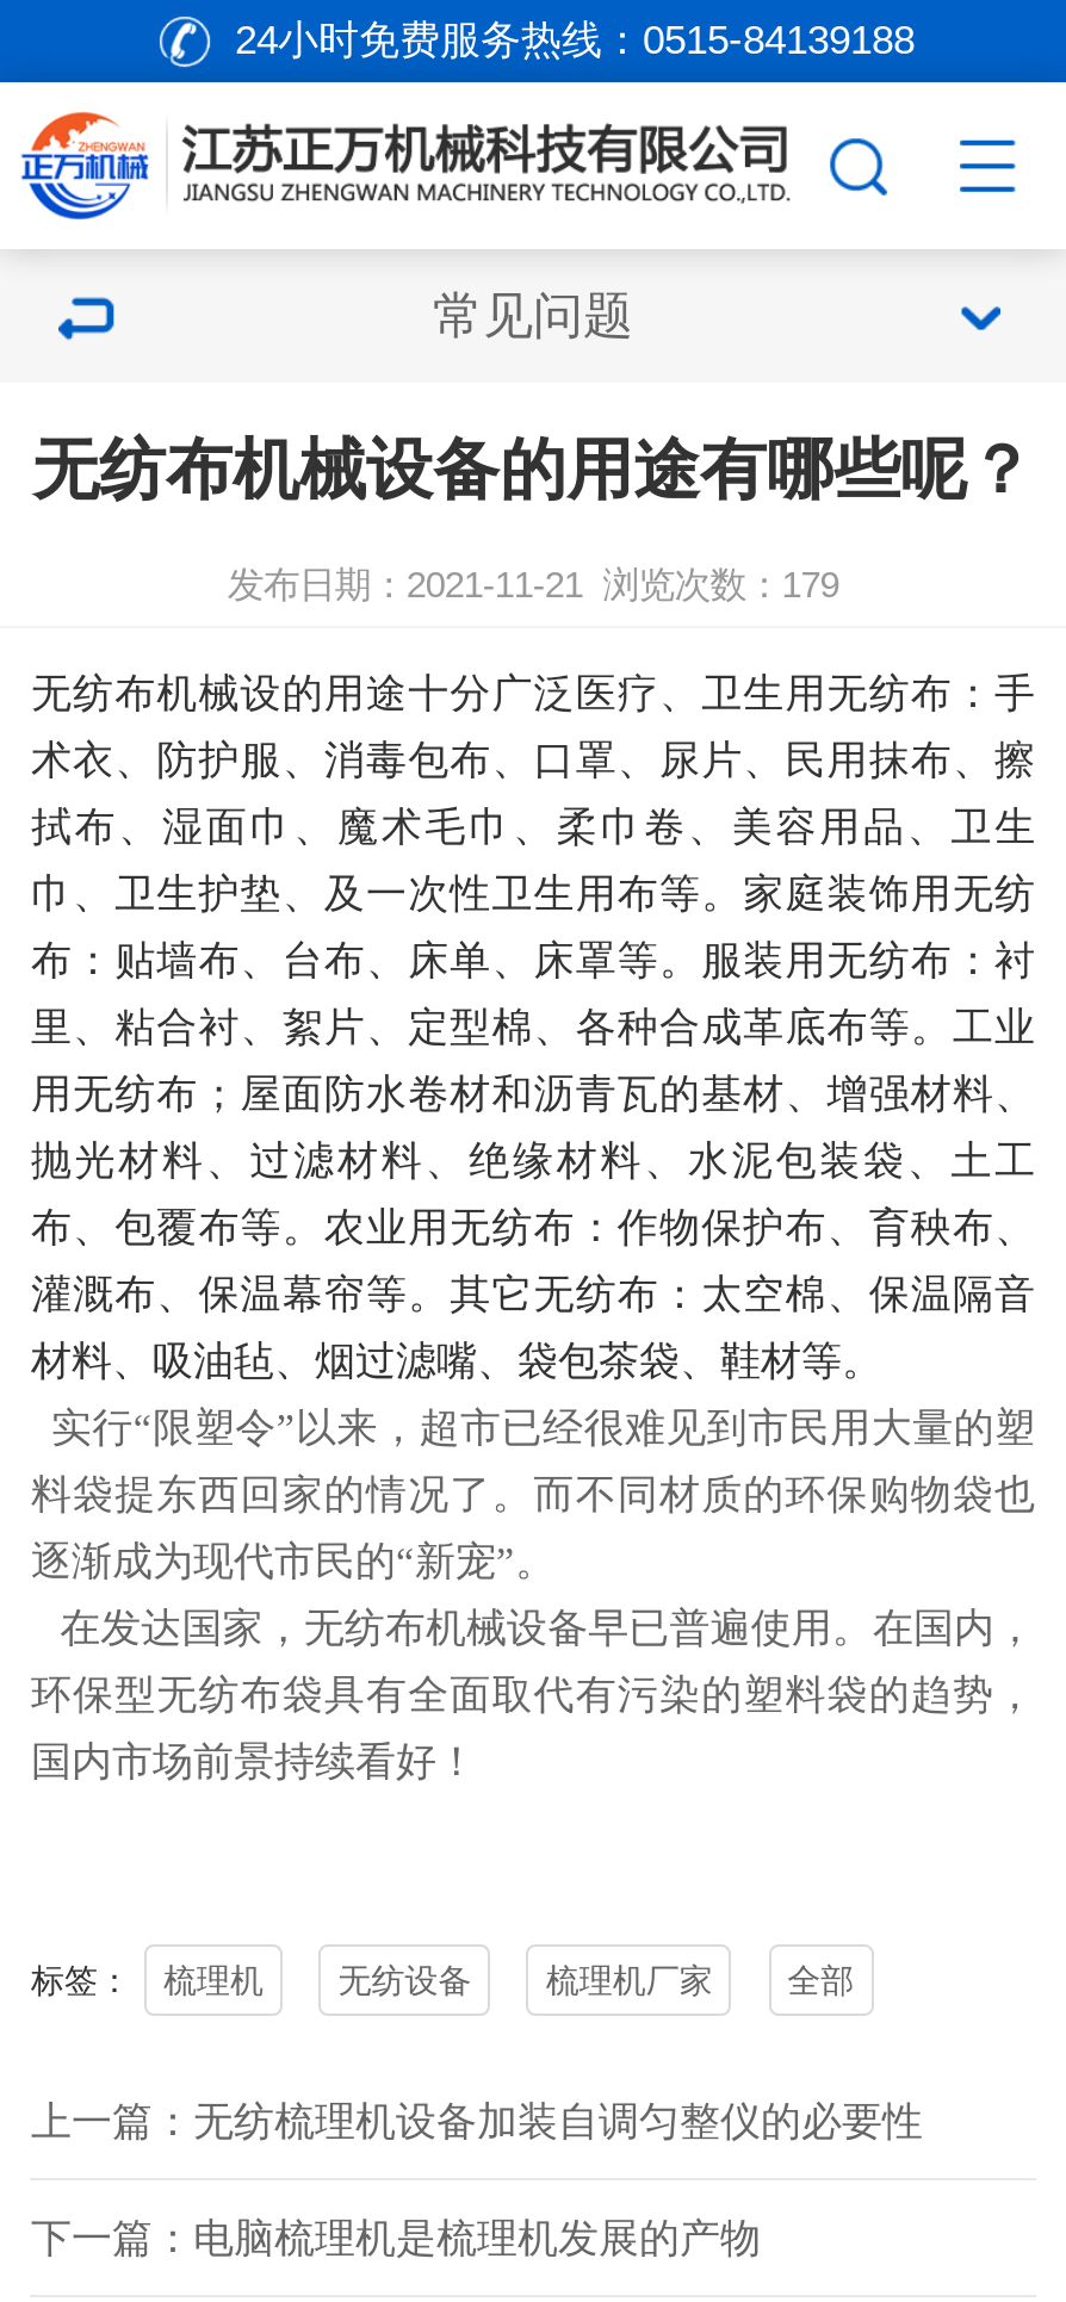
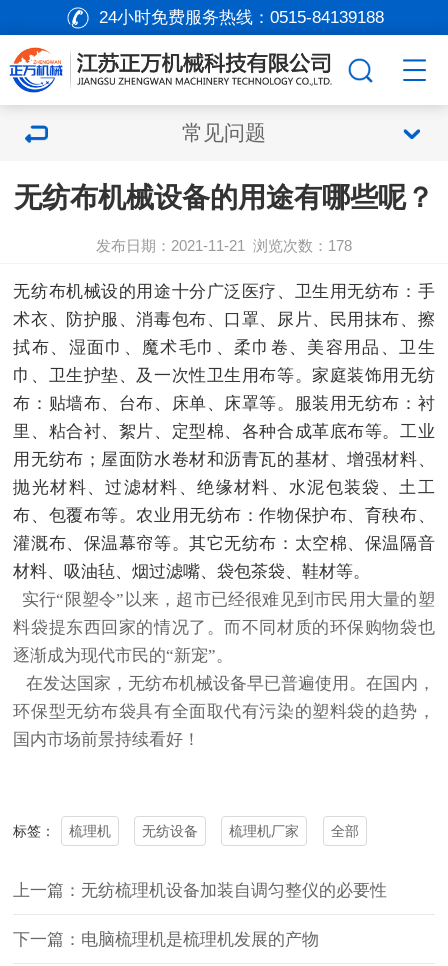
- 发布日期：2021-11-21 浏览次数：179
+ 发布日期：2021-11-21 浏览次数：178
